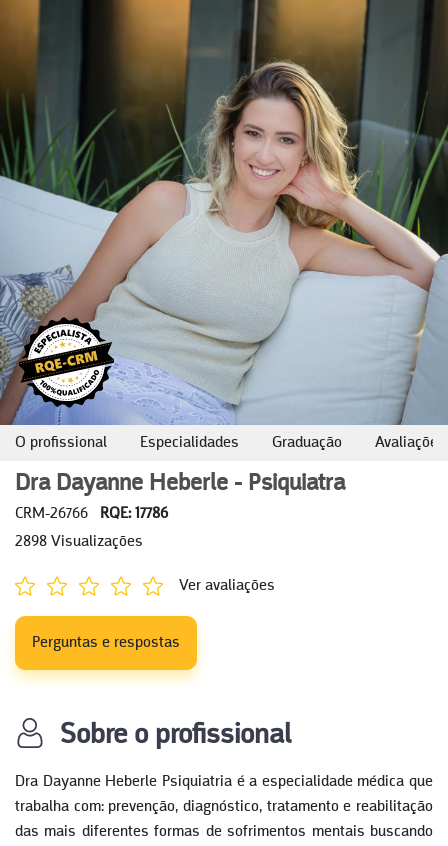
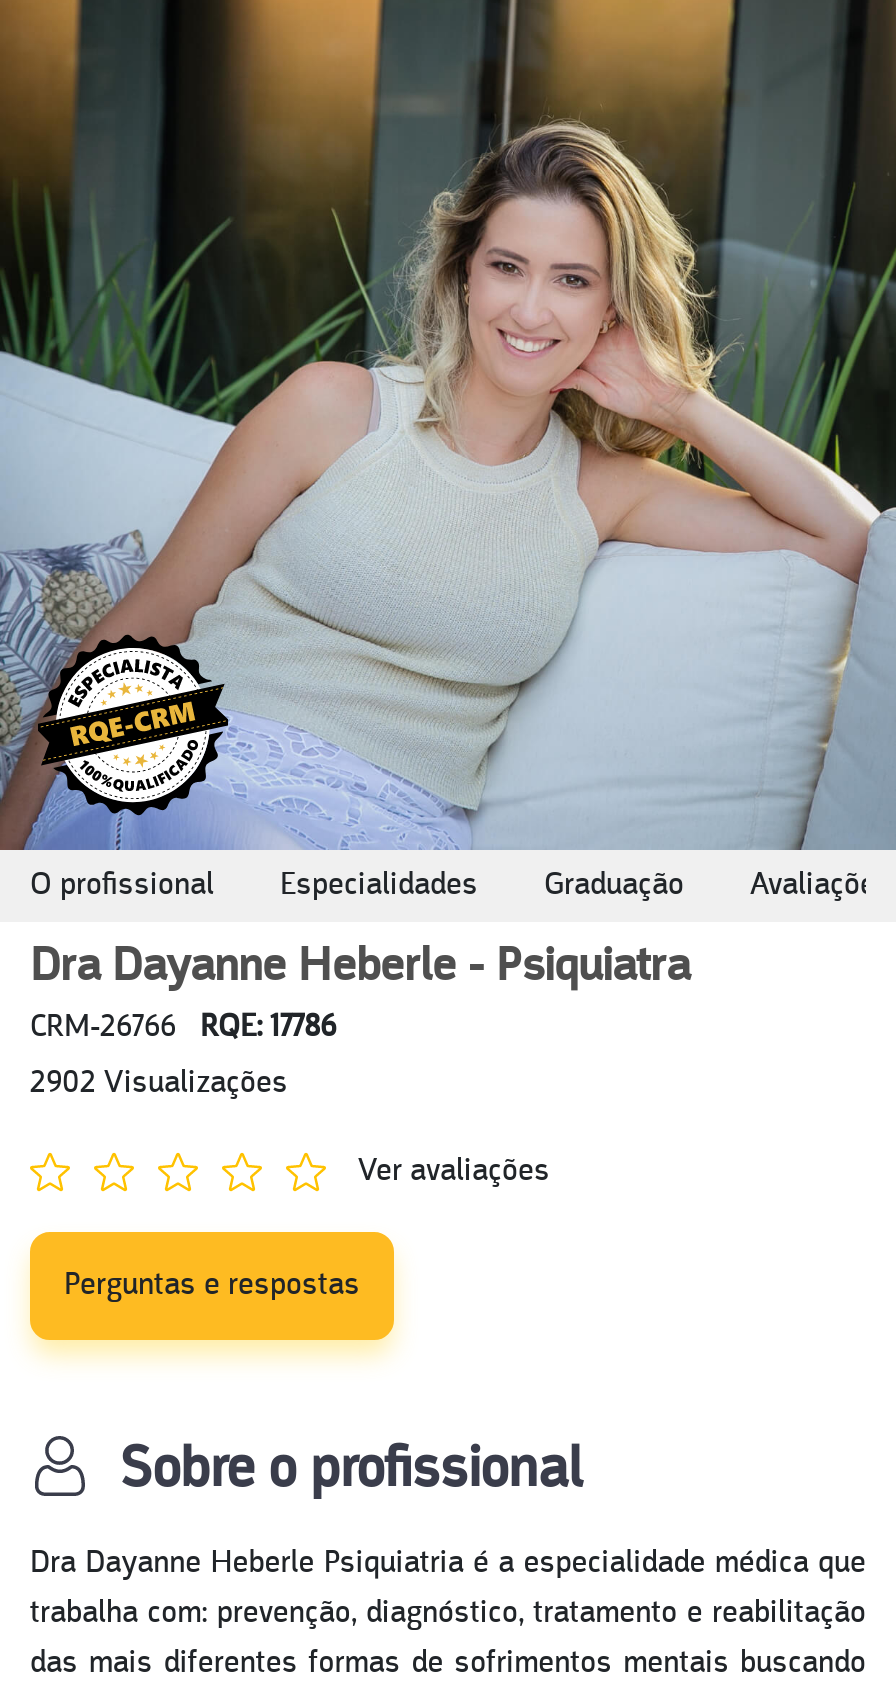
- 2898 Visualizações
+ 2902 Visualizações
